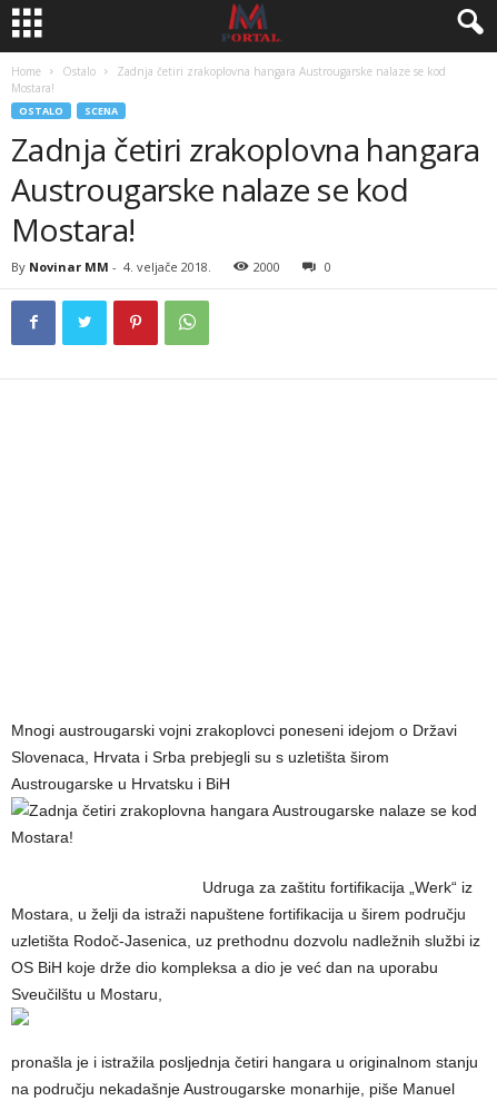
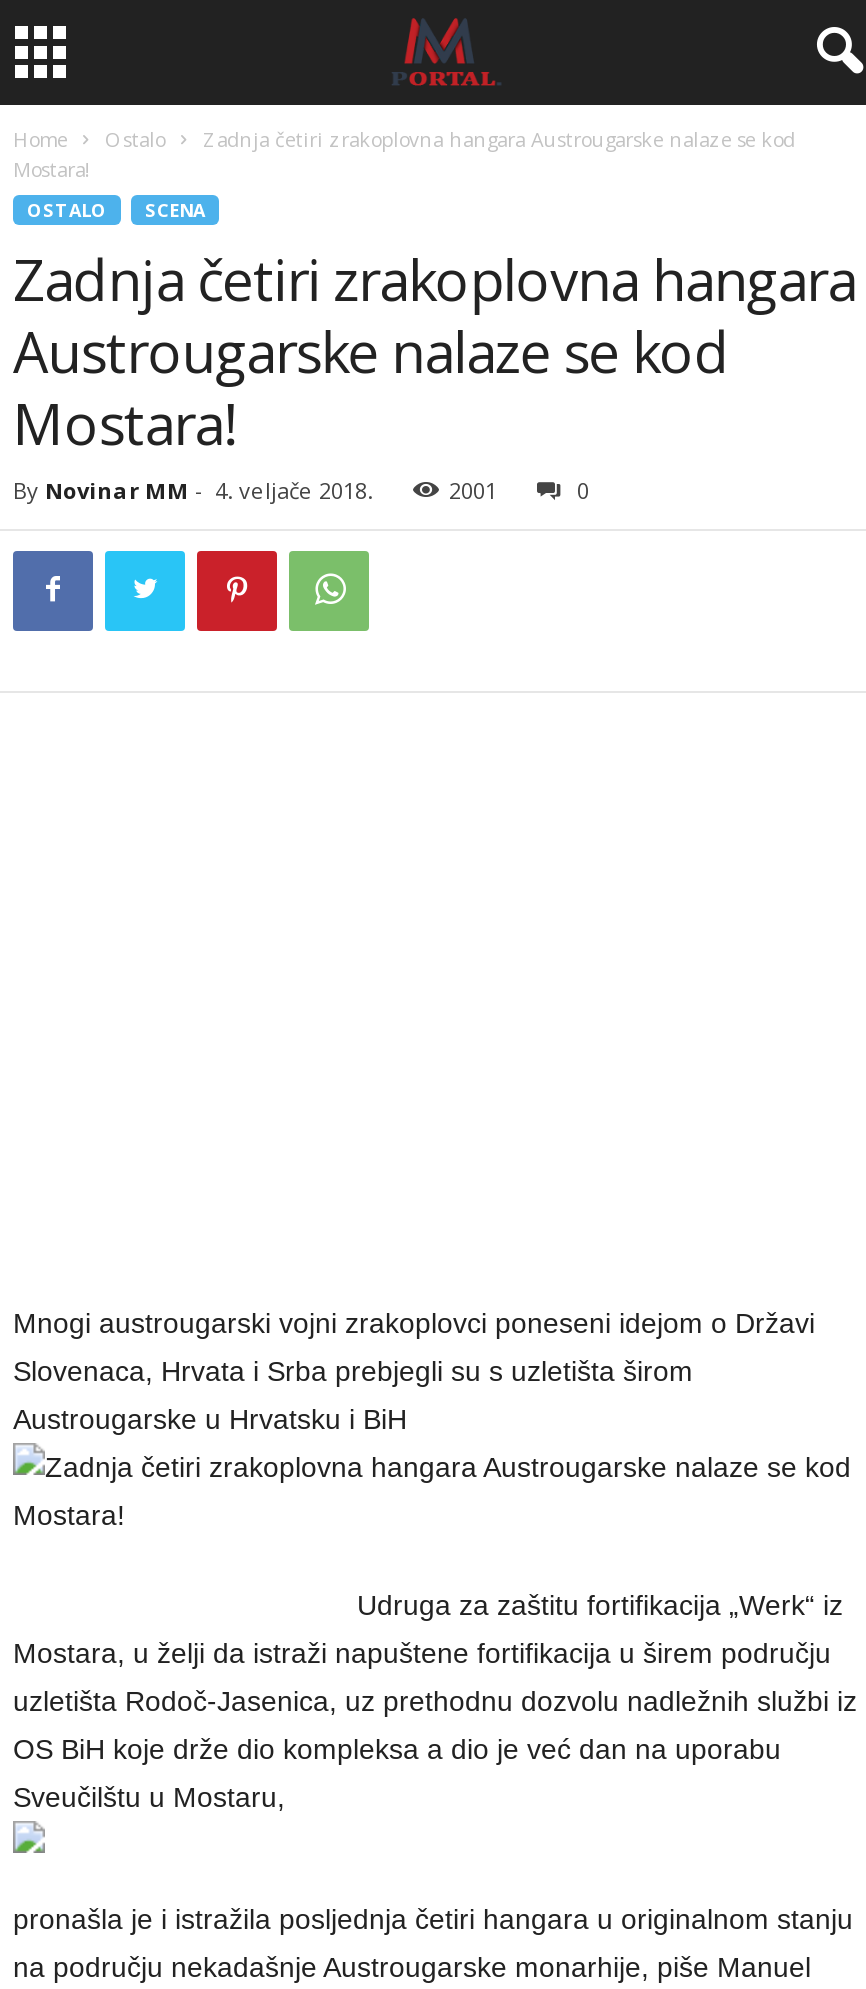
- 2000
+ 2001
